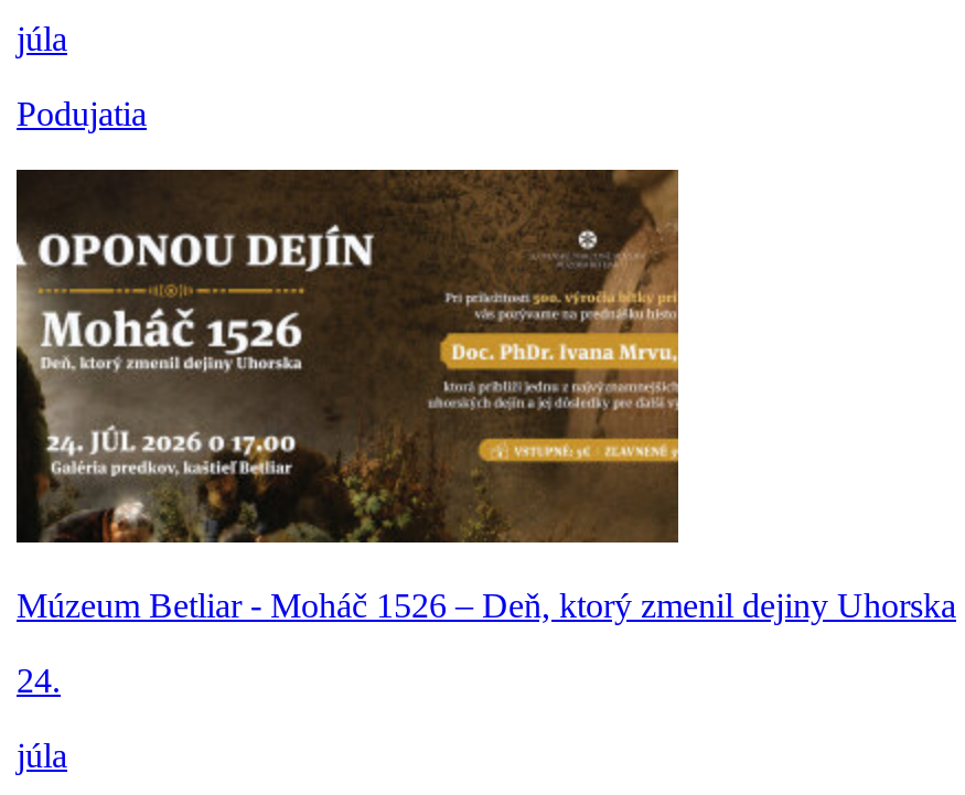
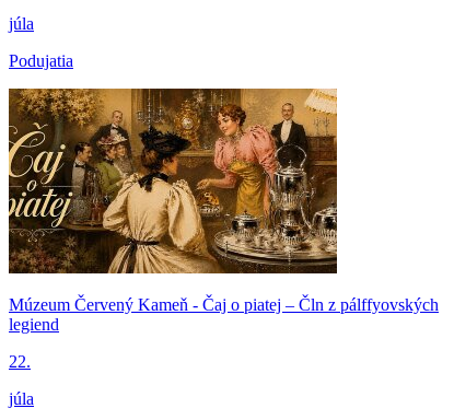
- [image]
- Múzeum Betliar - Moháč 1526 – Deň, ktorý zmenil dejiny Uhorska
+ [image]
+ Múzeum Červený Kameň - Čaj o piatej – Čln z pálffyovských
+ legiend

- 24.
+ 22.
